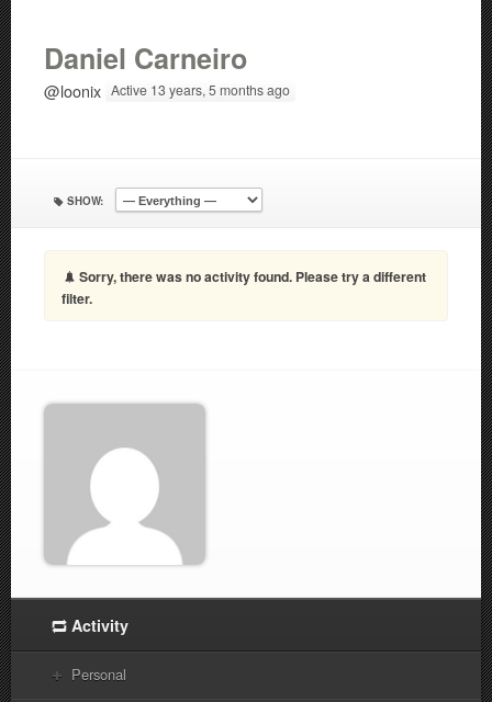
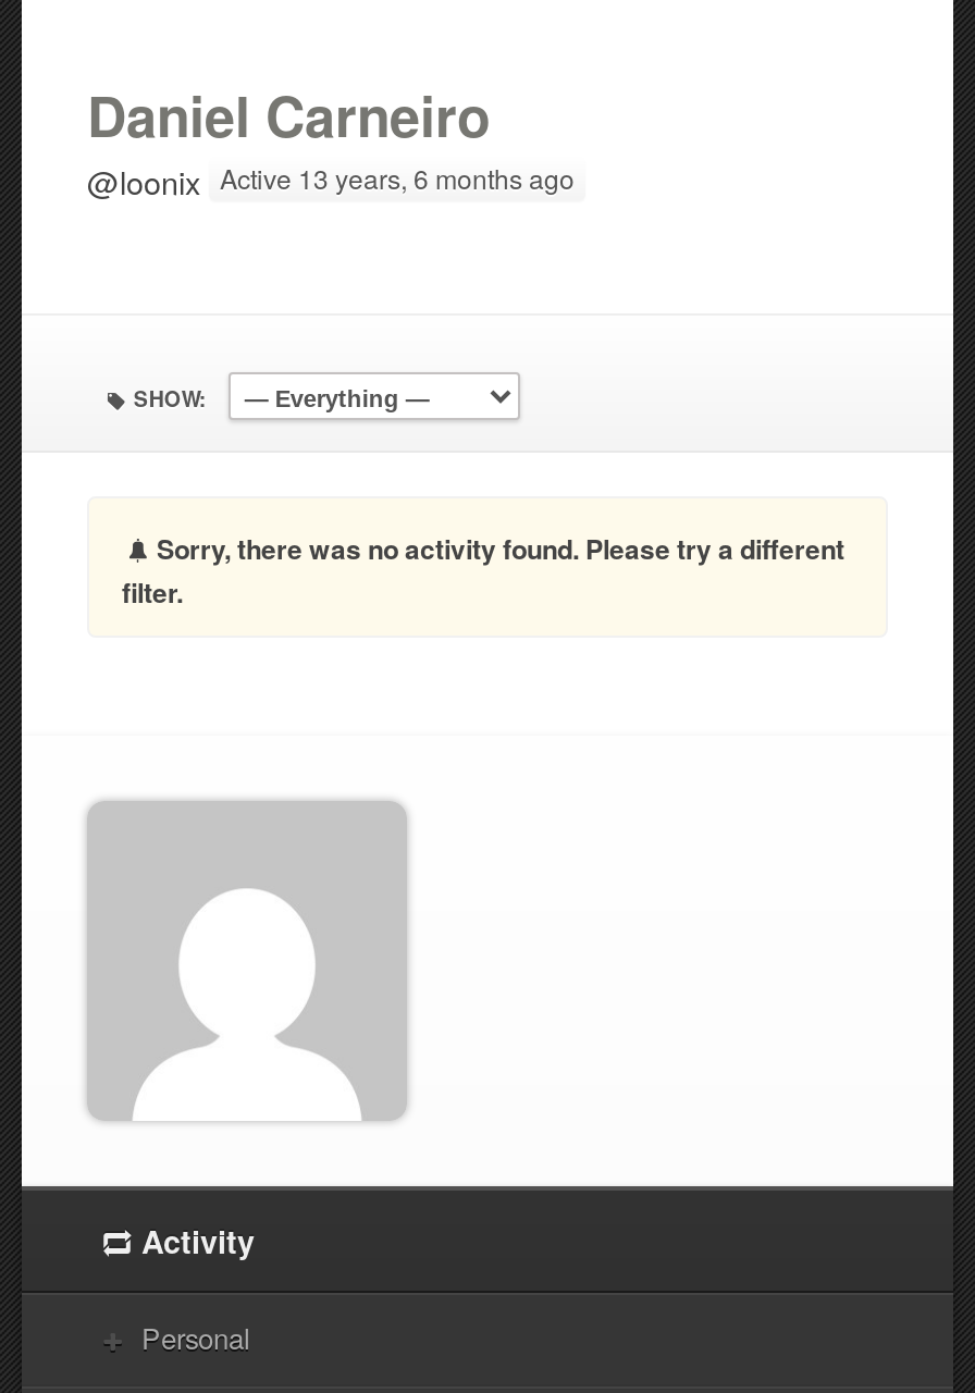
- @loonix Active 13 years, 5 months ago
+ @loonix Active 13 years, 6 months ago
